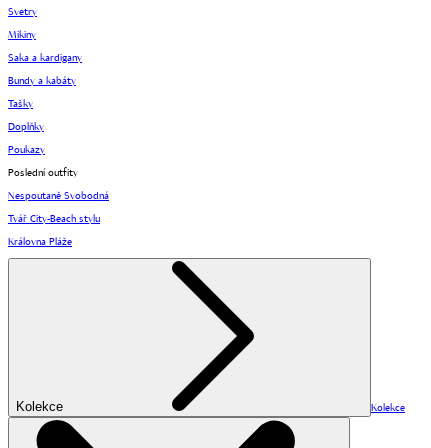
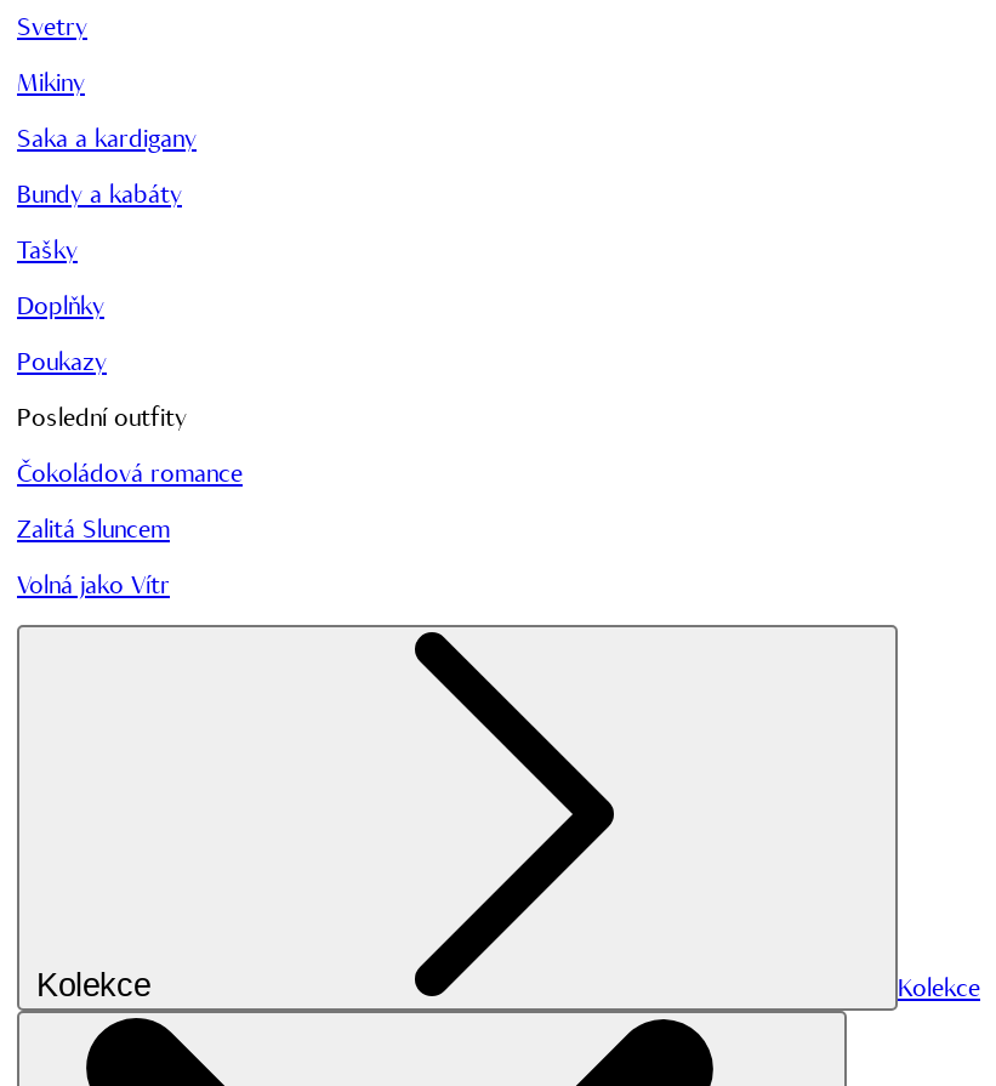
- Nespoutaně Svobodná
+ Čokoládová romance

- Tvář City-Beach stylu
+ Zalitá Sluncem

- Královna Pláže
+ Volná jako Vítr
